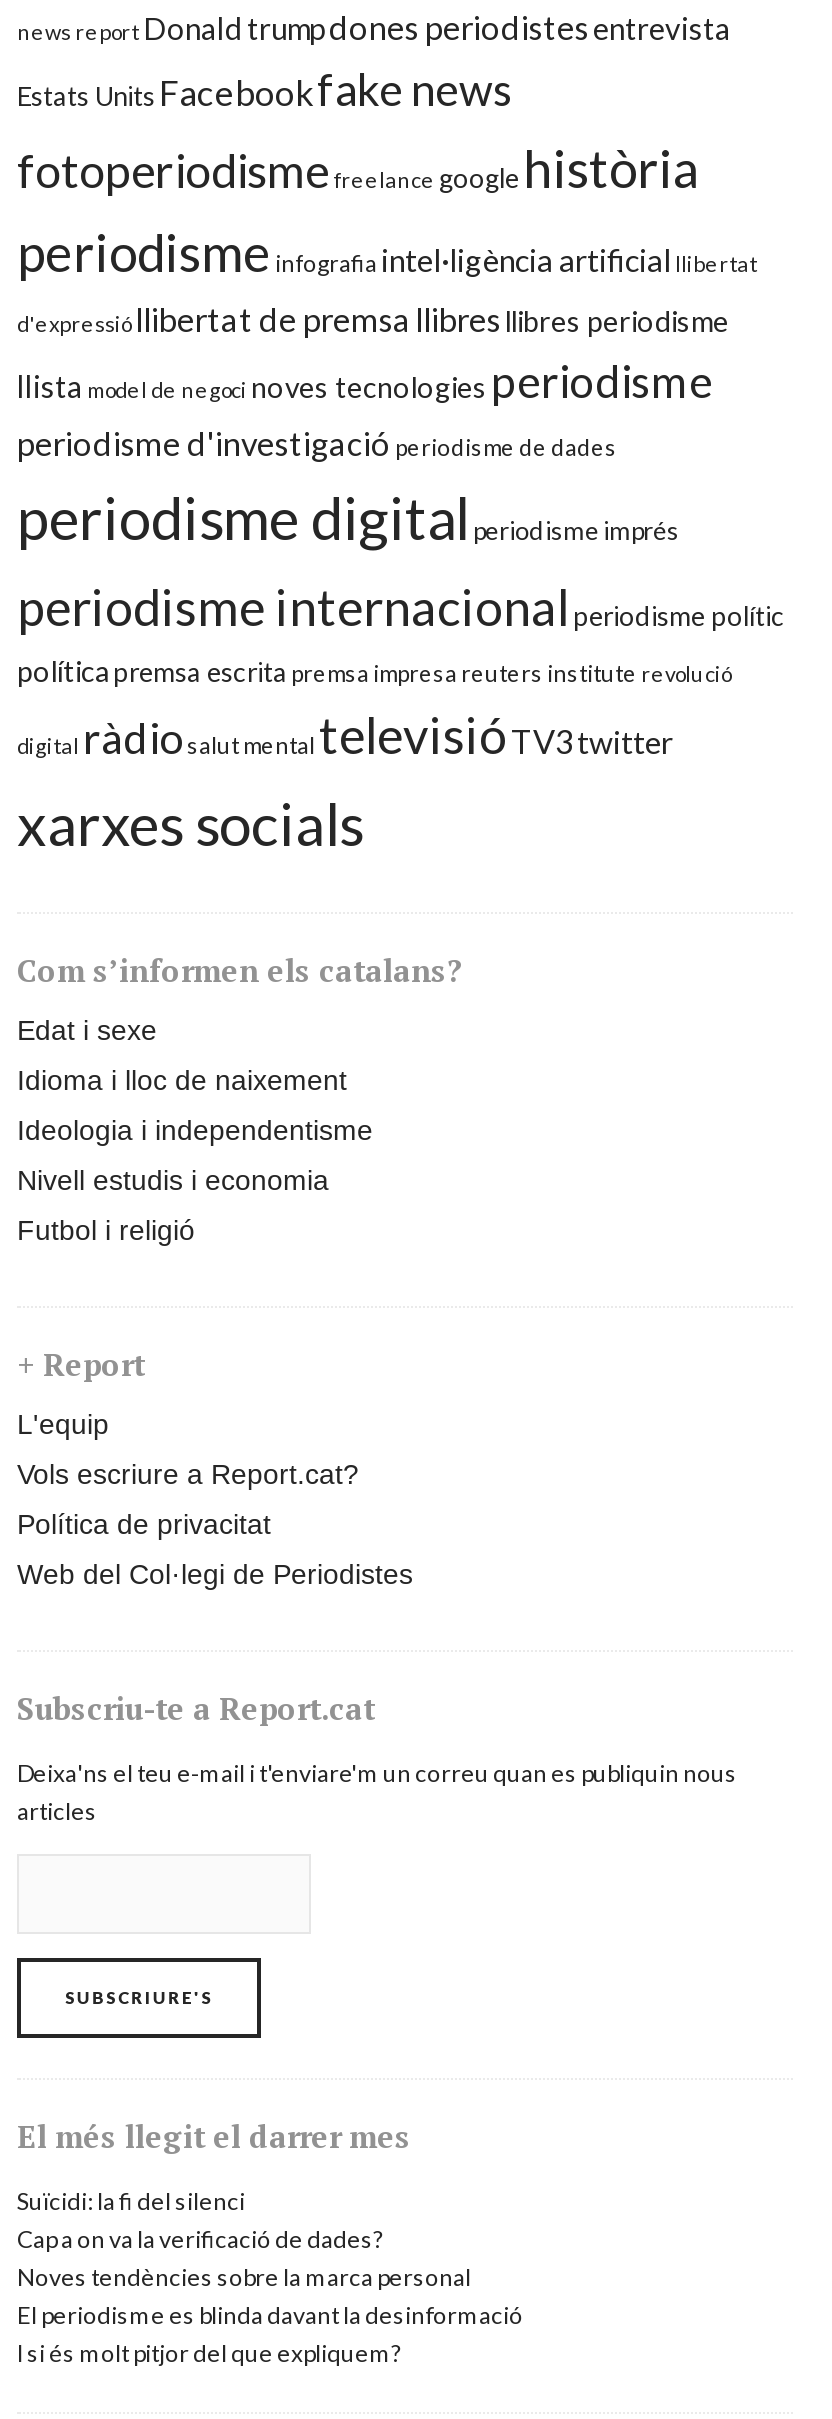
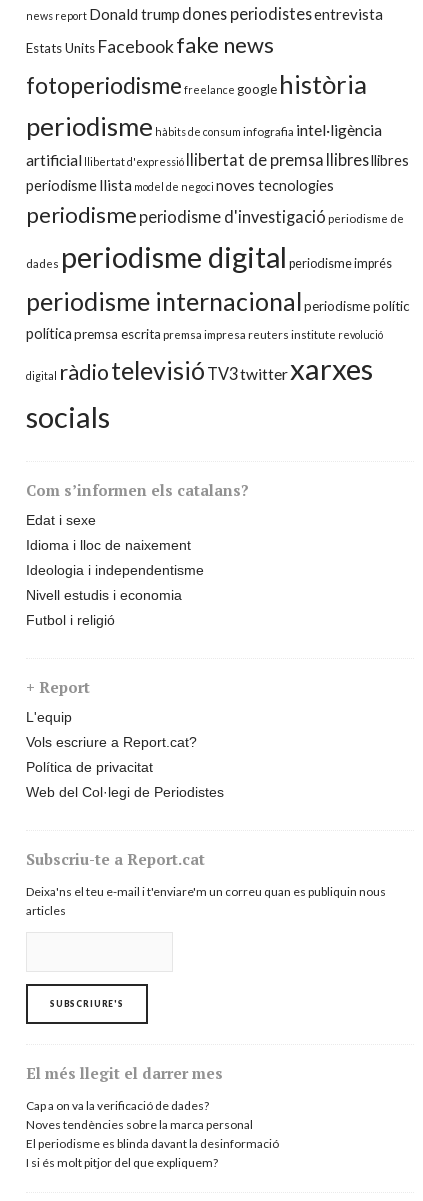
- periodisme infografia intel·ligència artificial llibertat
- d'expressió llibertat de premsa llibres llibres periodisme
- llista model de negoci noves tecnologies periodisme
- periodisme d'investigació periodisme de dades
- periodisme digital periodisme imprés
+ periodisme hàbits de consum infografia intel·ligència
+ artificial llibertat d'expressió llibertat de premsa llibres llibres
+ periodisme llista model de negoci noves tecnologies
+ periodisme periodisme d'investigació periodisme de
+ dades periodisme digital periodisme imprés

- digital ràdio salut mental televisió TV3 twitter
- xarxes socials
+ digital ràdio televisió TV3 twitter xarxes
+ socials

- Suïcidi: la fi del silenci
